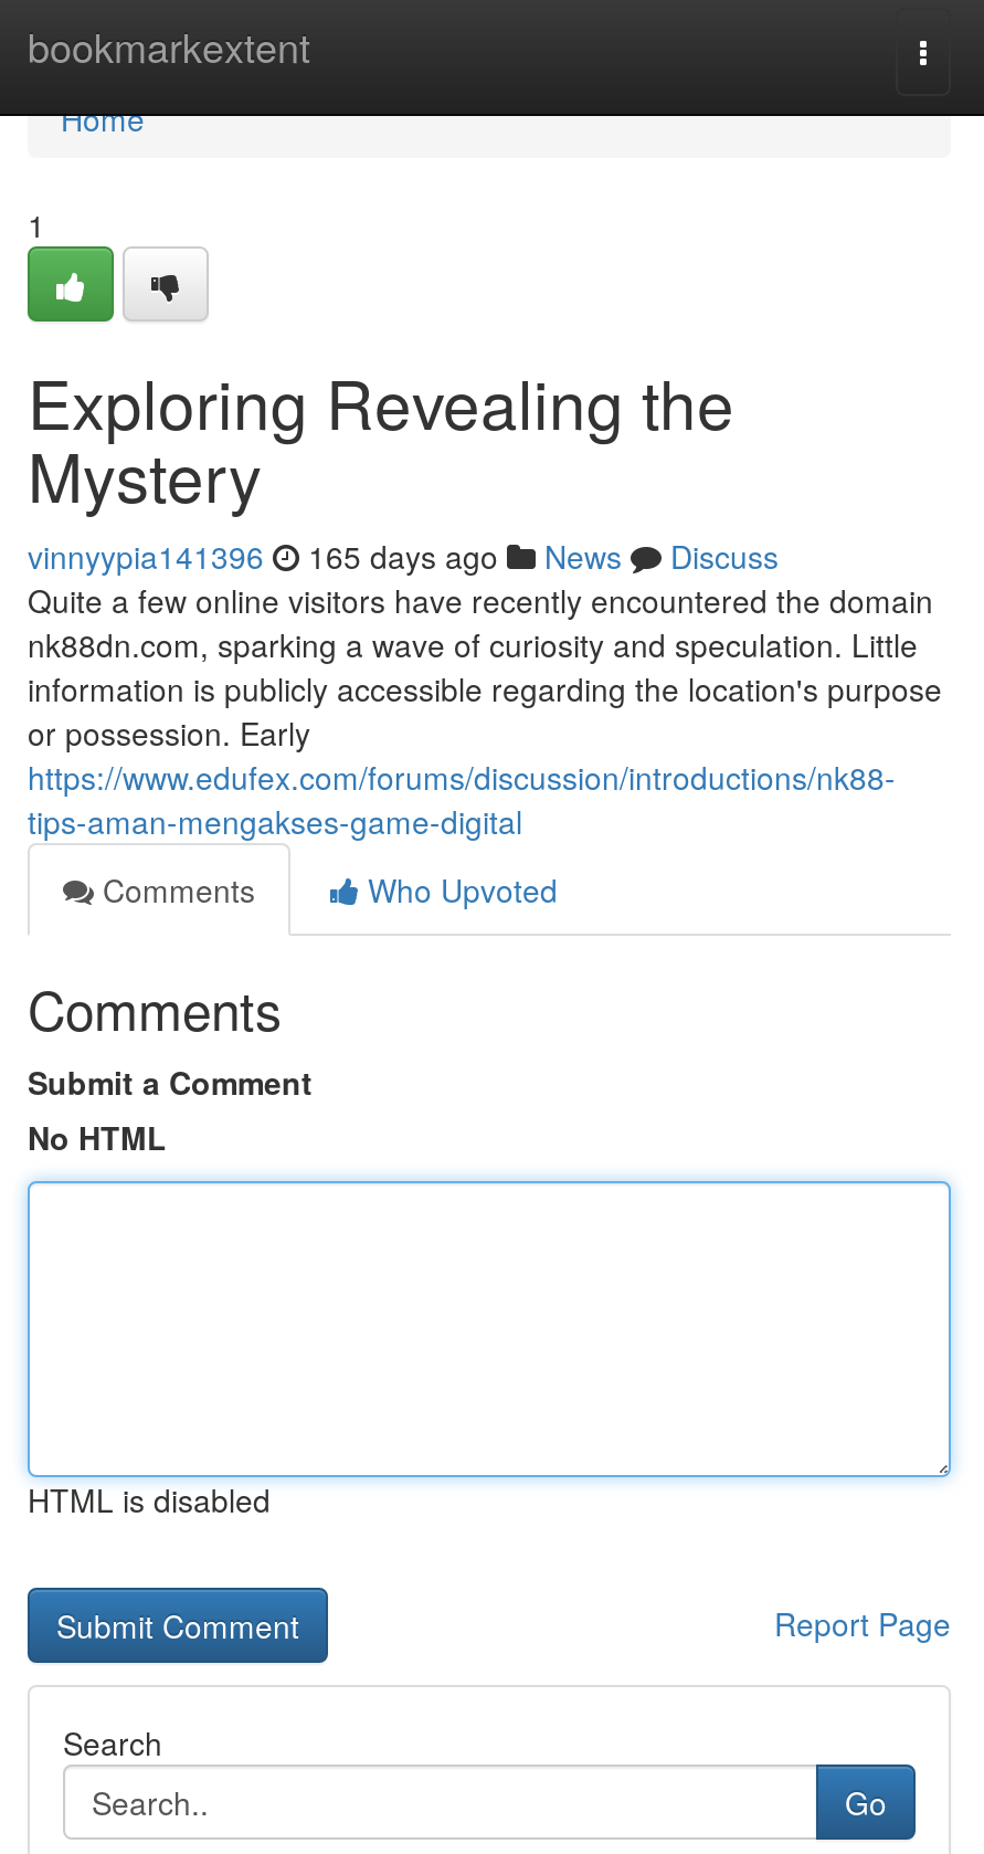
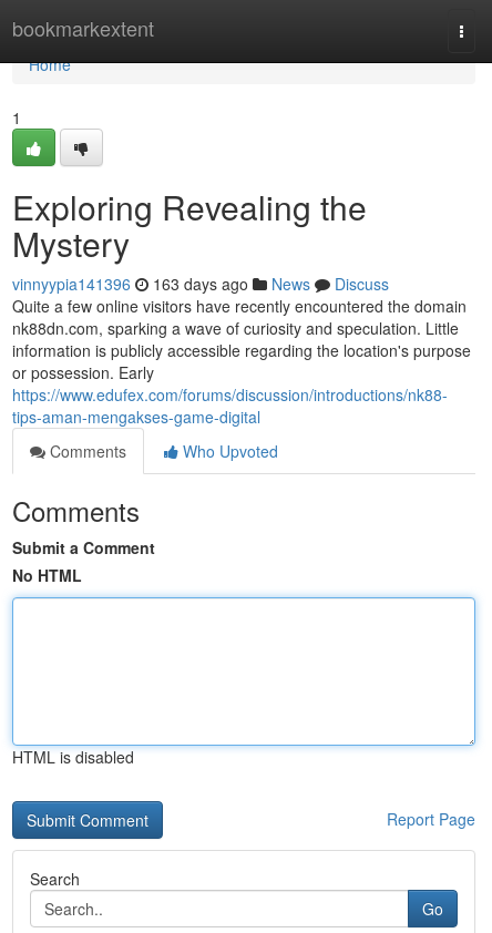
- vinnyypia141396 165 days ago News Discuss
+ vinnyypia141396 163 days ago News Discuss
